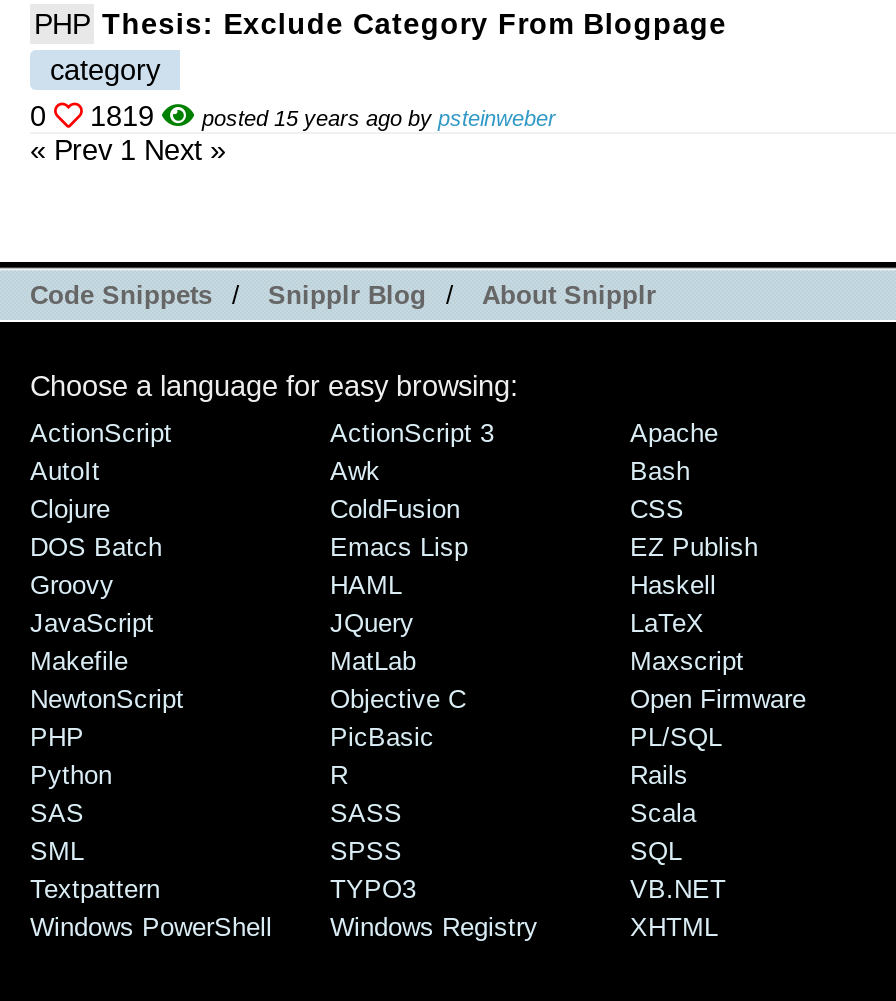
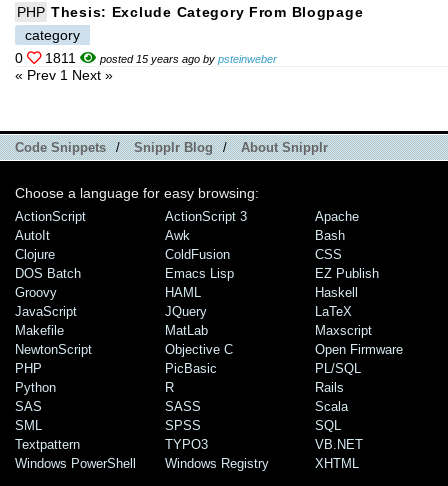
- 0 1819 posted 15 years ago by psteinweber
+ 0 1811 posted 15 years ago by psteinweber
